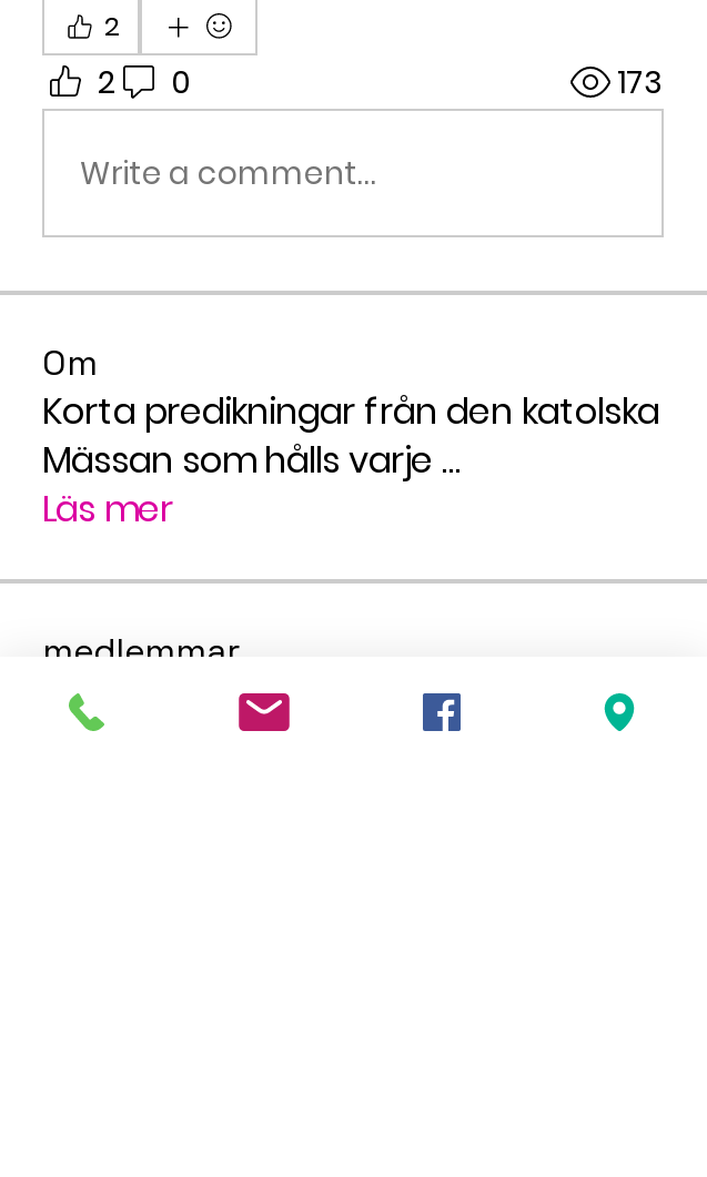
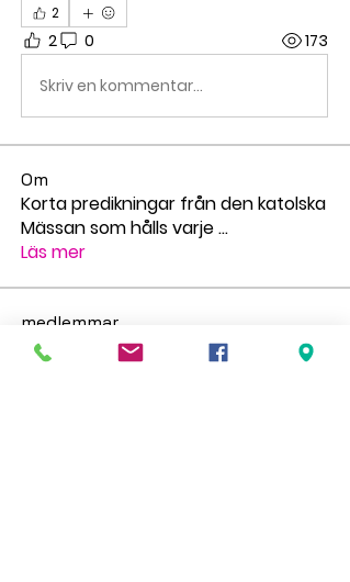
- Write a comment...
+ Skriv en kommentar...
